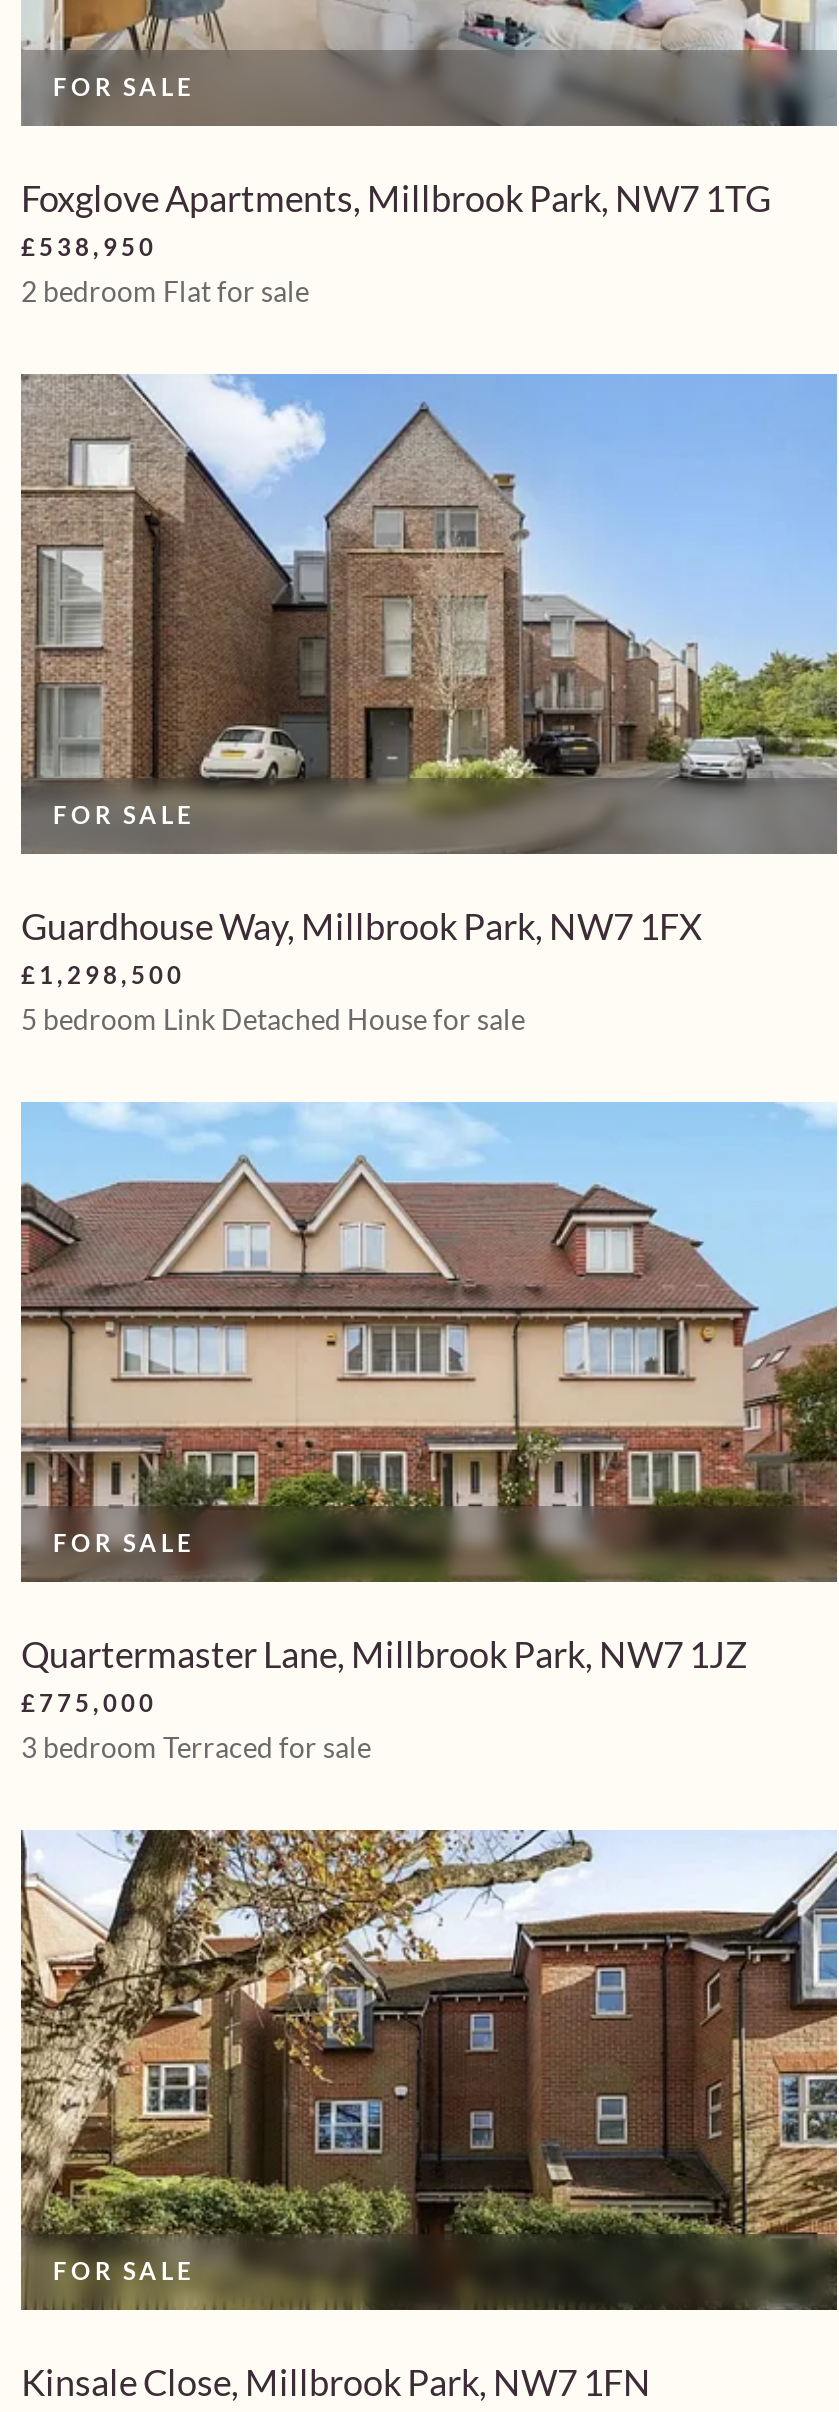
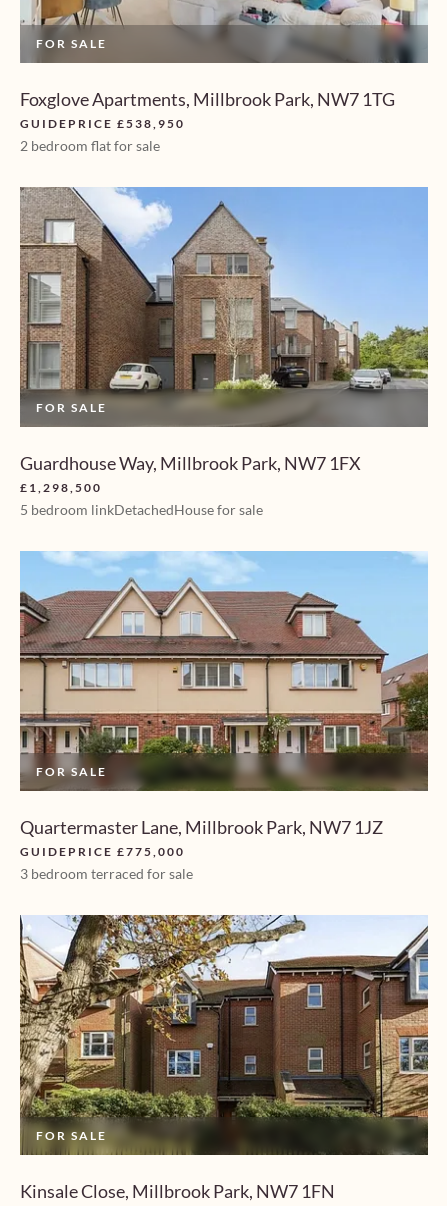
- £538,950
- 2 bedroom Flat for sale
+ GUIDEPRICE £538,950
+ 2 bedroom flat for sale

- 5 bedroom Link Detached House for sale
+ 5 bedroom linkDetachedHouse for sale

- £775,000
- 3 bedroom Terraced for sale
+ GUIDEPRICE £775,000
+ 3 bedroom terraced for sale
